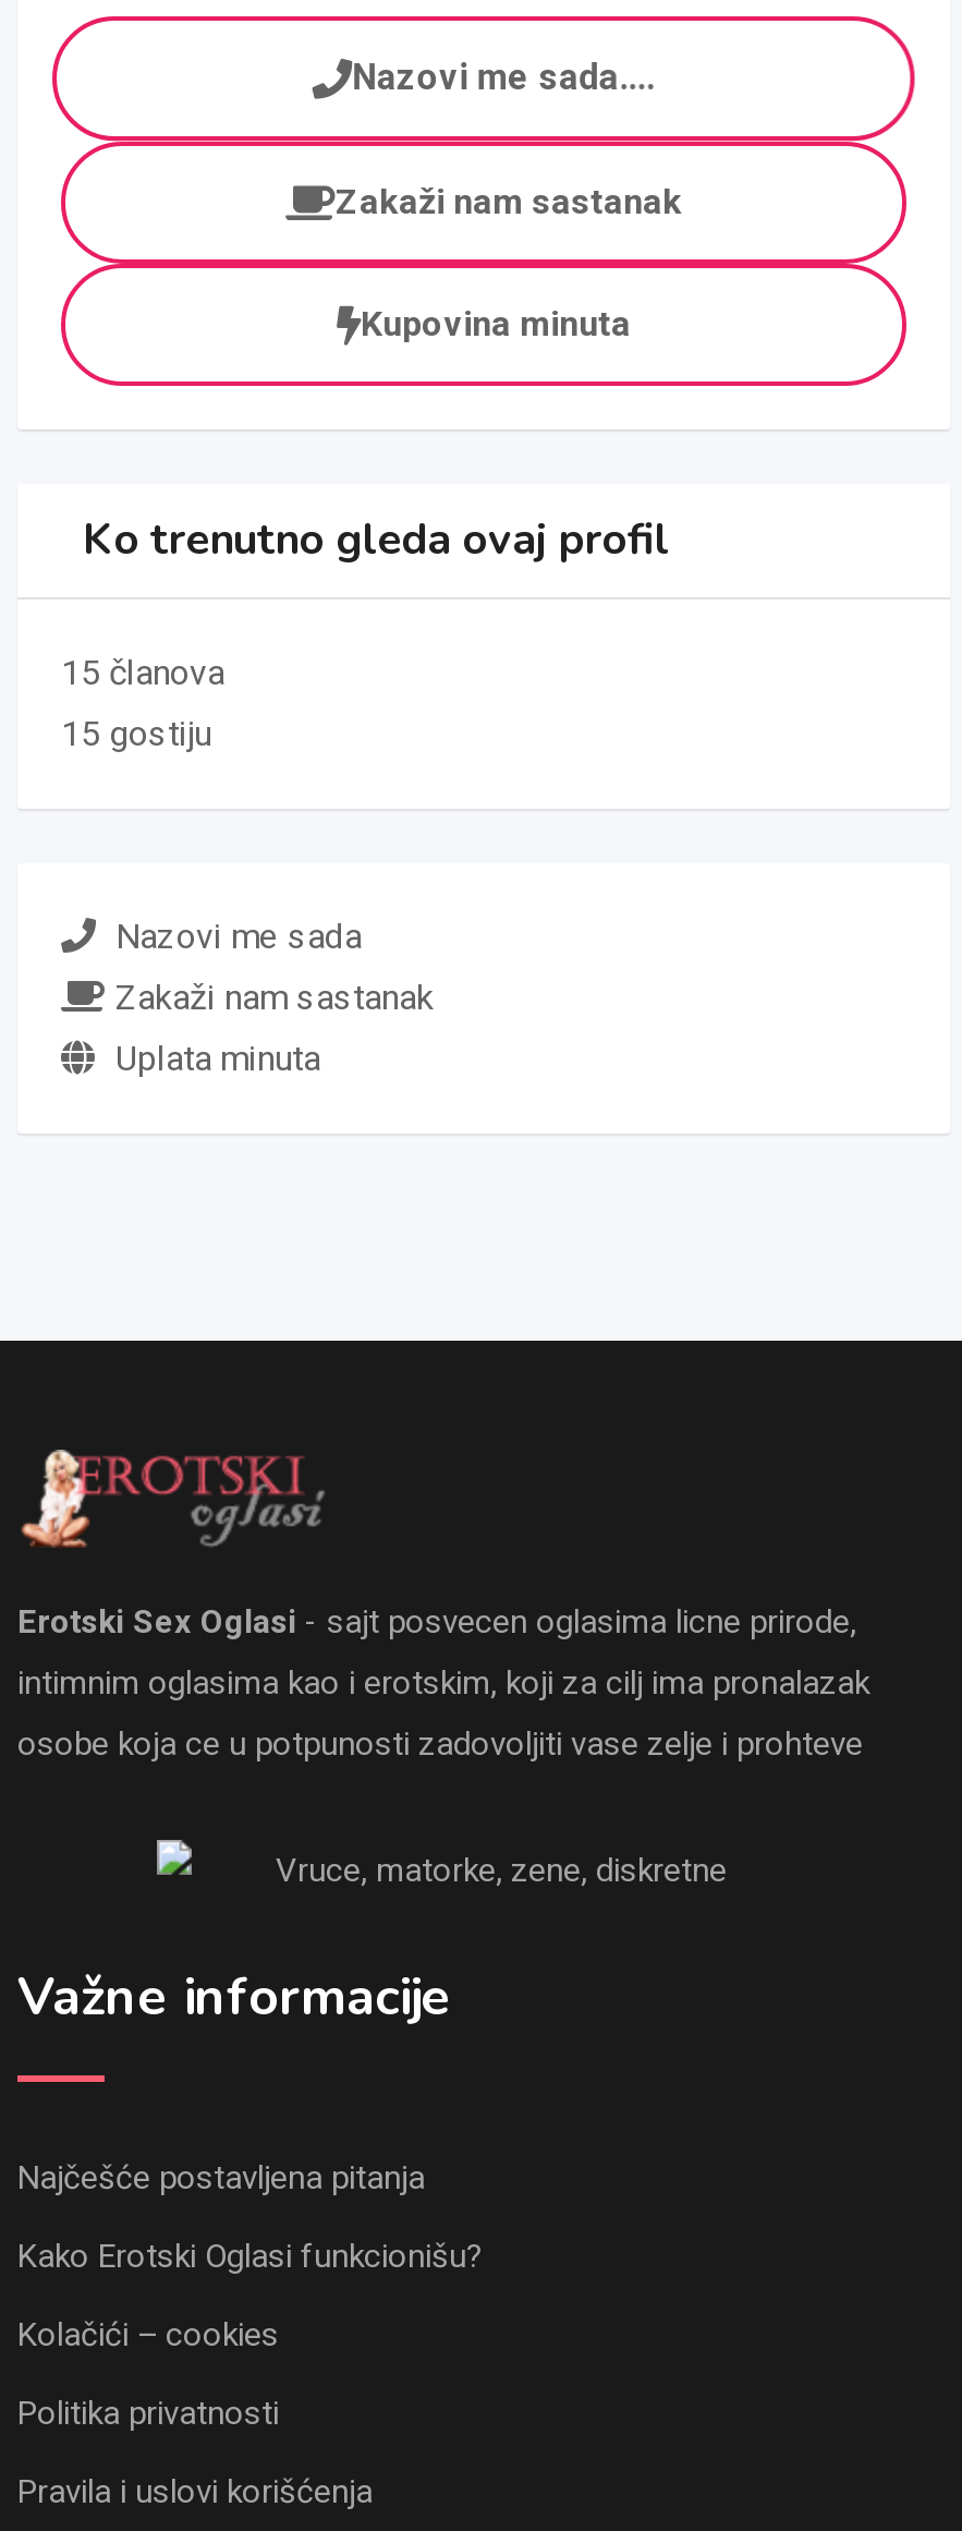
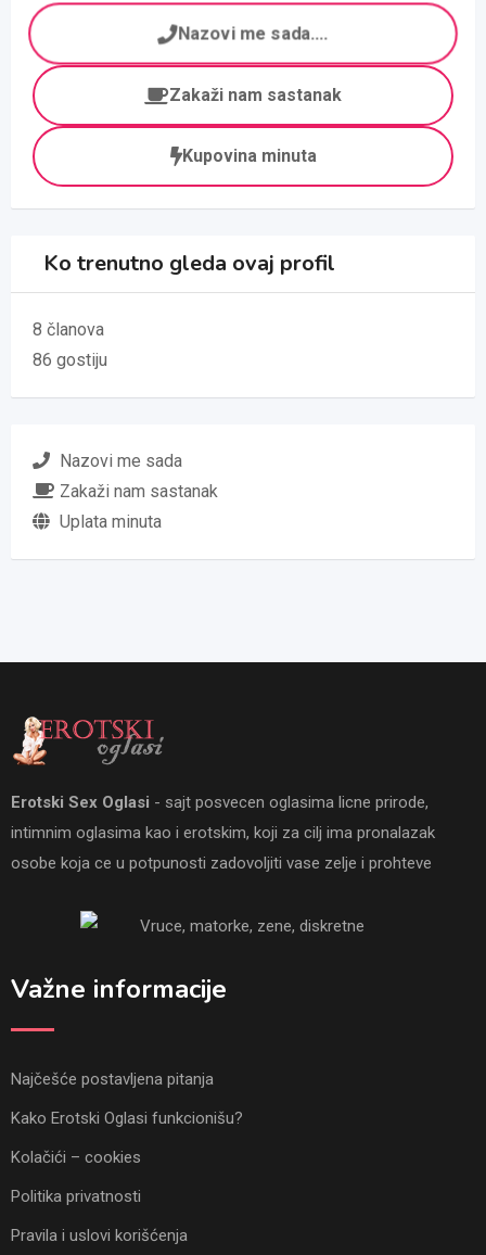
- 15 članova
+ 8 članova

- 15 gostiju
+ 86 gostiju
